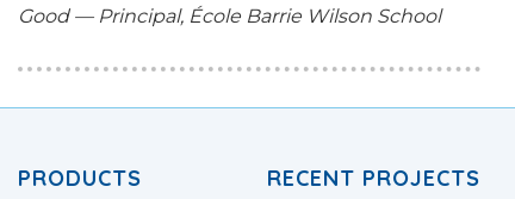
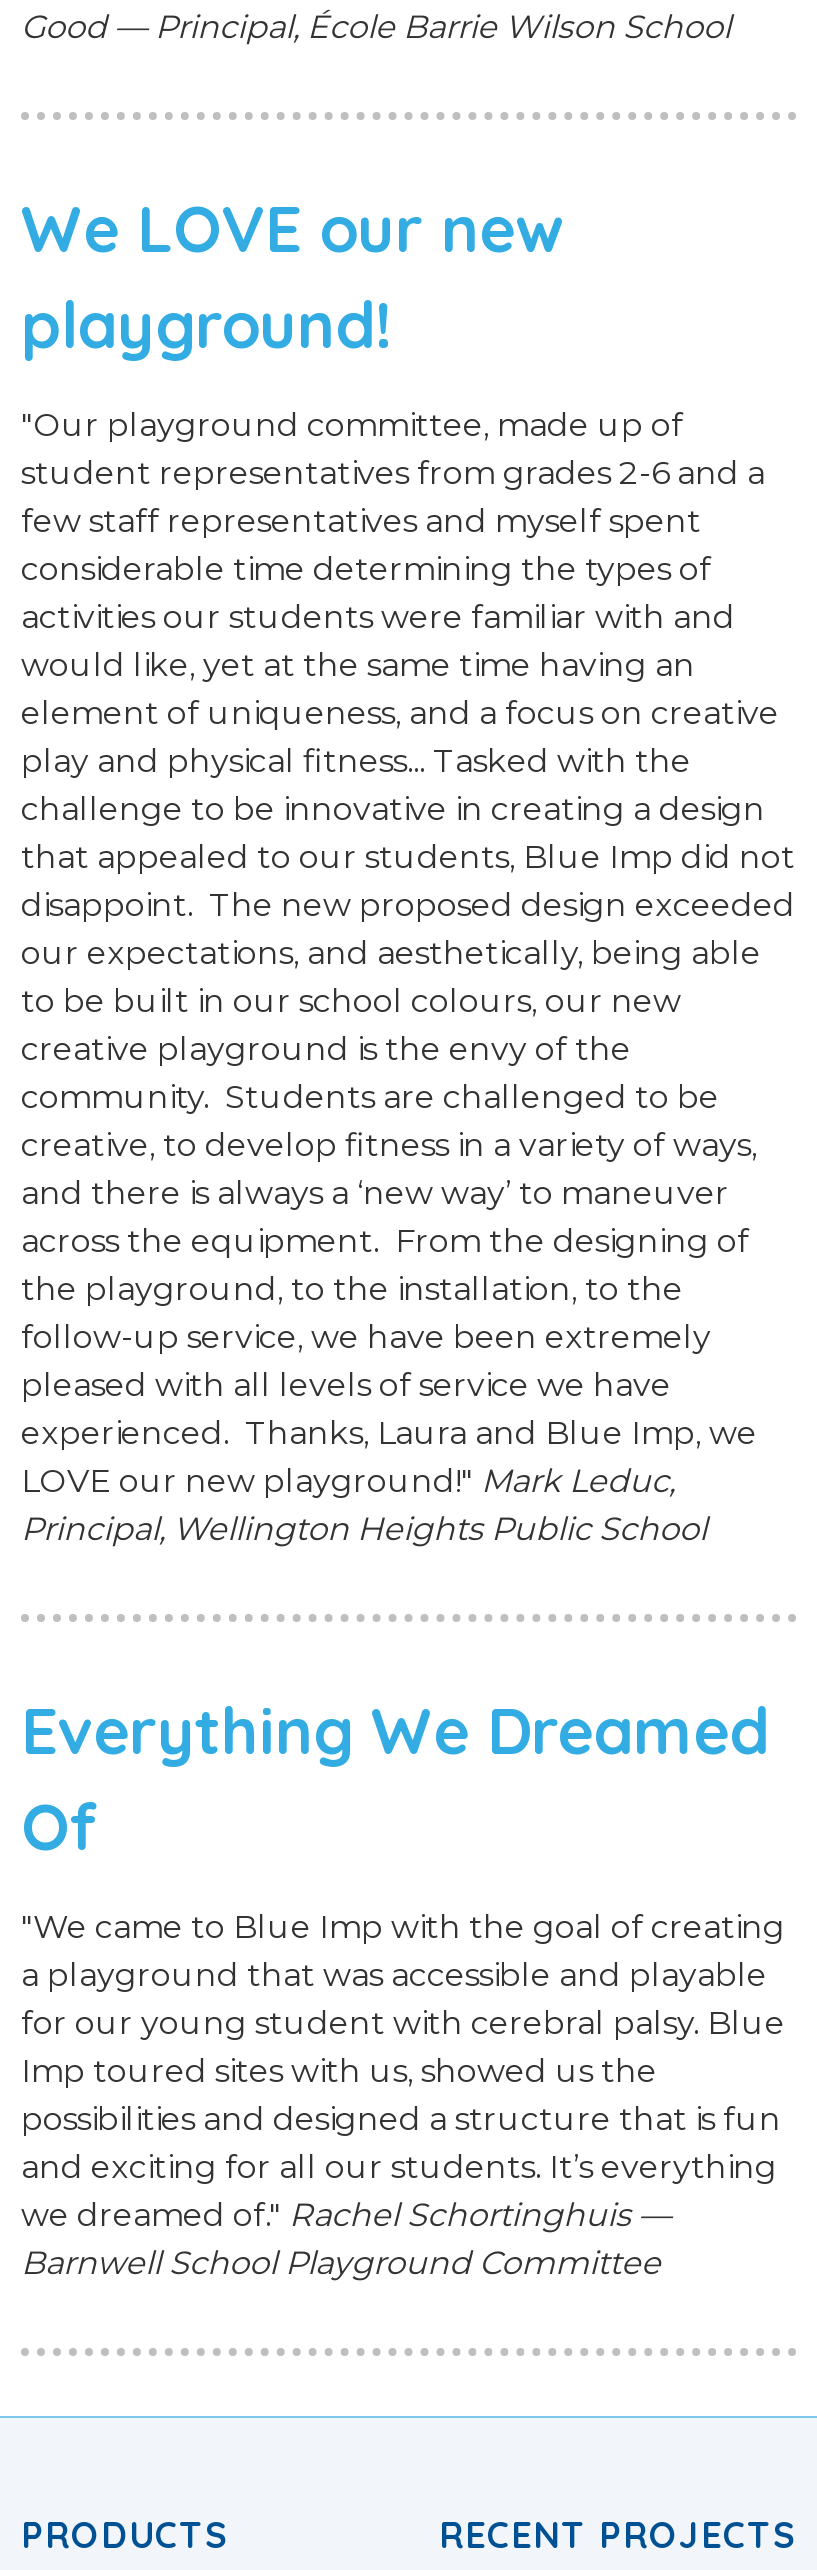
+ We LOVE our new
+ playground!
+ "Our playground committee, made up of
+ student representatives from grades 2-6 and a
+ few staff representatives and myself spent
+ considerable time determining the types of
+ activities our students were familiar with and
+ would like, yet at the same time having an
+ element of uniqueness, and a focus on creative
+ play and physical fitness... Tasked with the
+ challenge to be innovative in creating a design
+ that appealed to our students, Blue Imp did not
+ disappoint. The new proposed design exceeded
+ our expectations, and aesthetically, being able
+ to be built in our school colours, our new
+ creative playground is the envy of the
+ community. Students are challenged to be
+ creative, to develop fitness in a variety of ways,
+ and there is always a ‘new way’ to maneuver
+ across the equipment. From the designing of
+ the playground, to the installation, to the
+ follow-up service, we have been extremely
+ pleased with all levels of service we have
+ experienced. Thanks, Laura and Blue Imp, we
+ LOVE our new playground!" Mark Leduc,
+ Principal, Wellington Heights Public School
+ Everything We Dreamed
+ Of
+ "We came to Blue Imp with the goal of creating
+ a playground that was accessible and playable
+ for our young student with cerebral palsy. Blue
+ Imp toured sites with us, showed us the
+ possibilities and designed a structure that is fun
+ and exciting for all our students. It’s everything
+ we dreamed of." Rachel Schortinghuis —
+ Barnwell School Playground Committee
